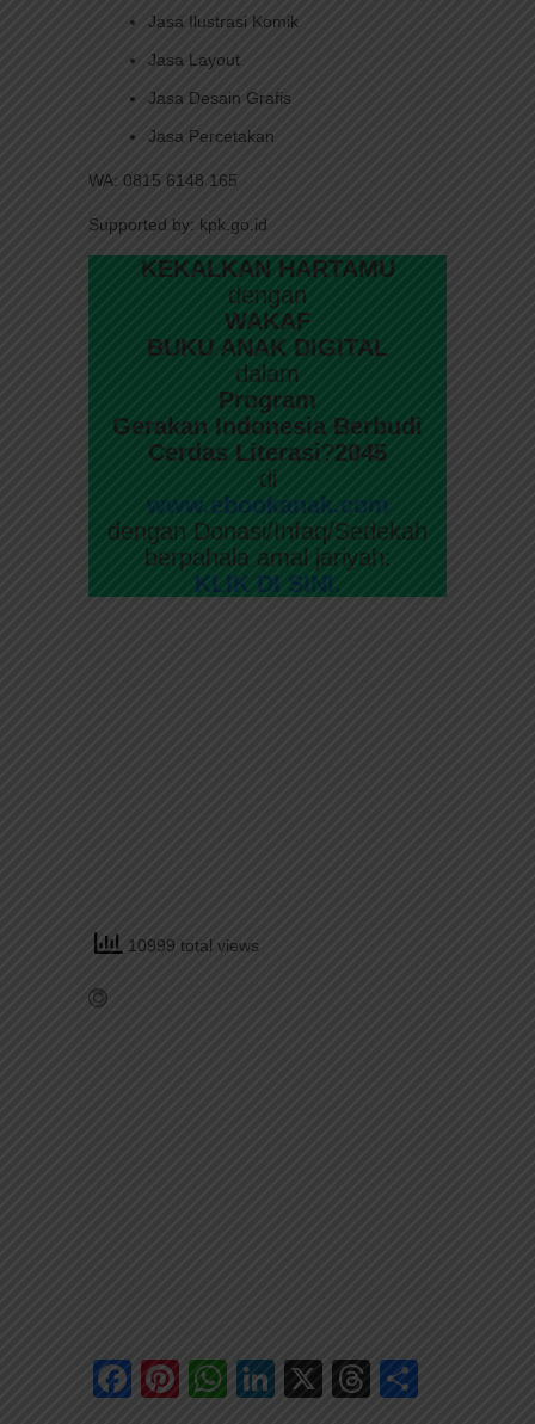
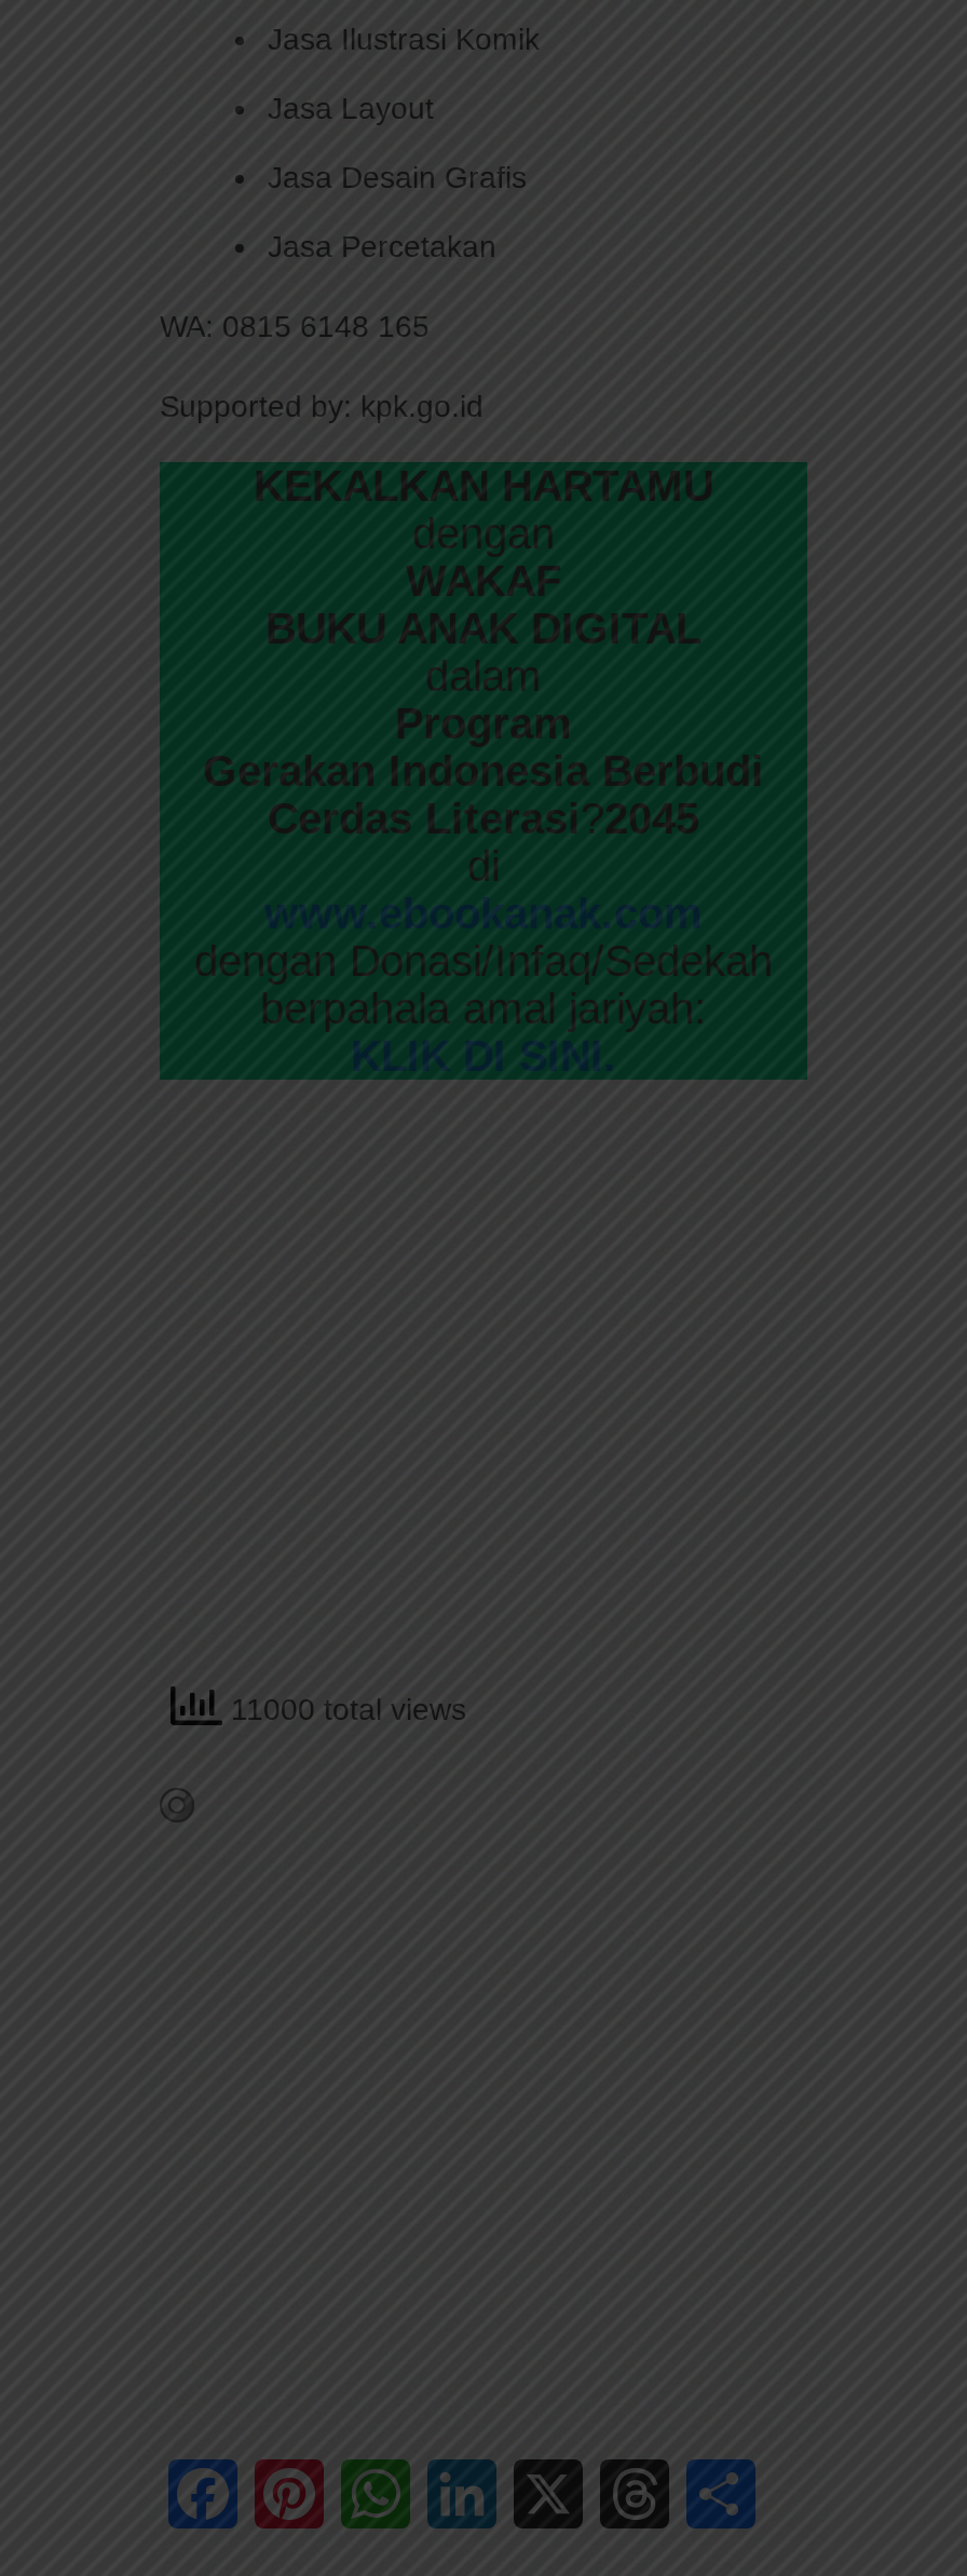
- 10999 total views
+ 11000 total views
